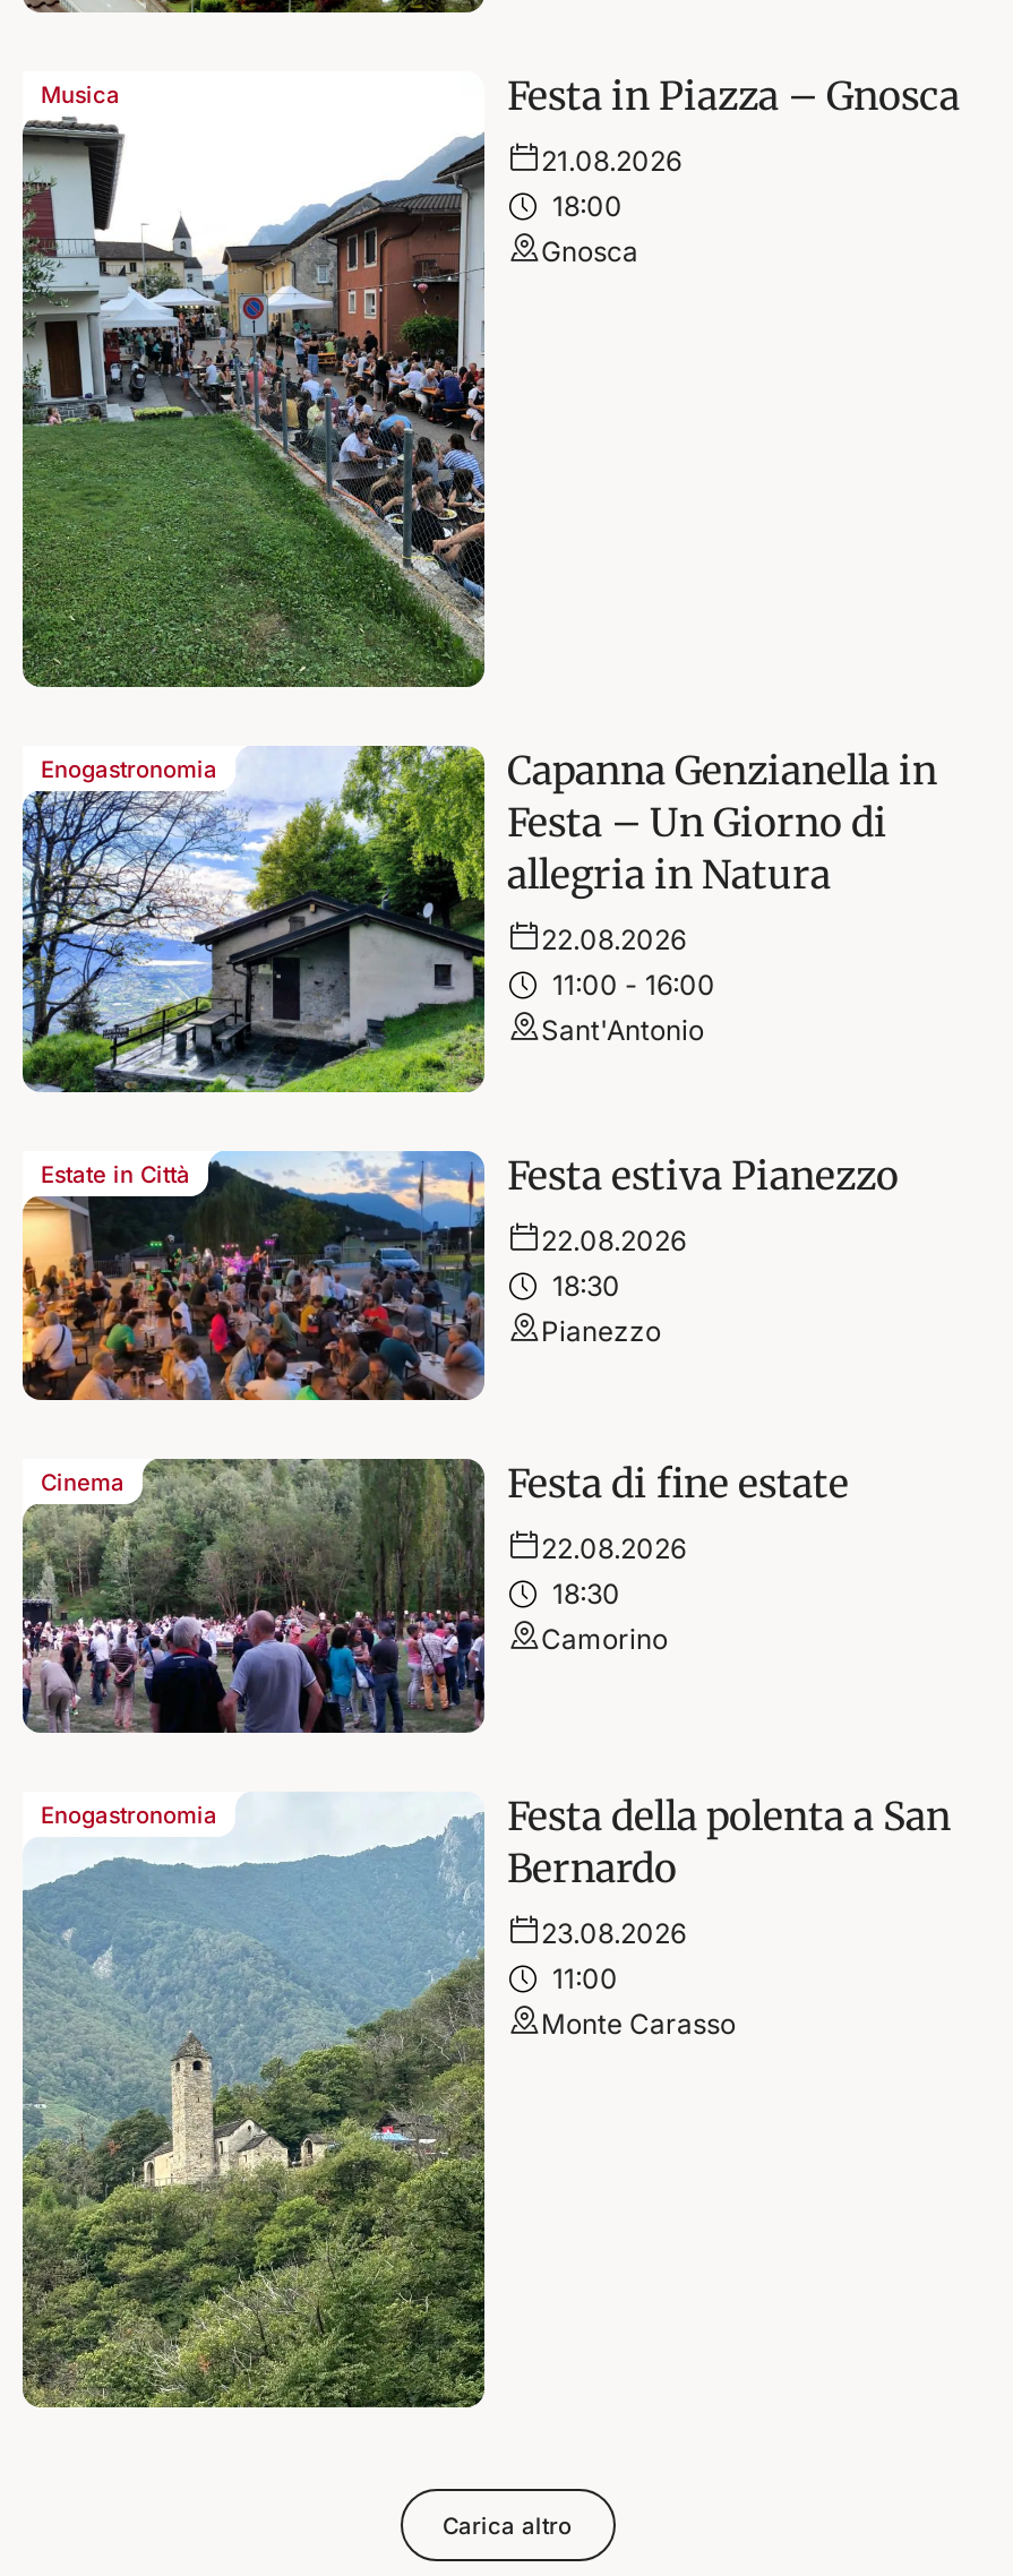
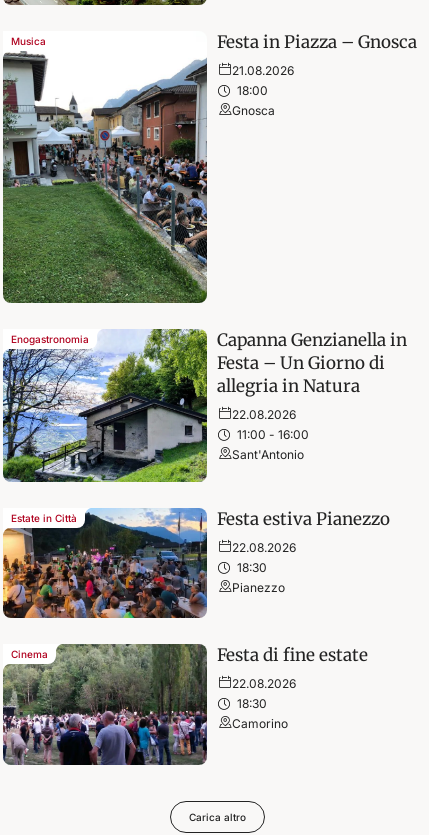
- [image]
- Enogastronomia
- Festa della polenta a San
- Bernardo
- 23.08.2026
- 11:00
- Monte Carasso
